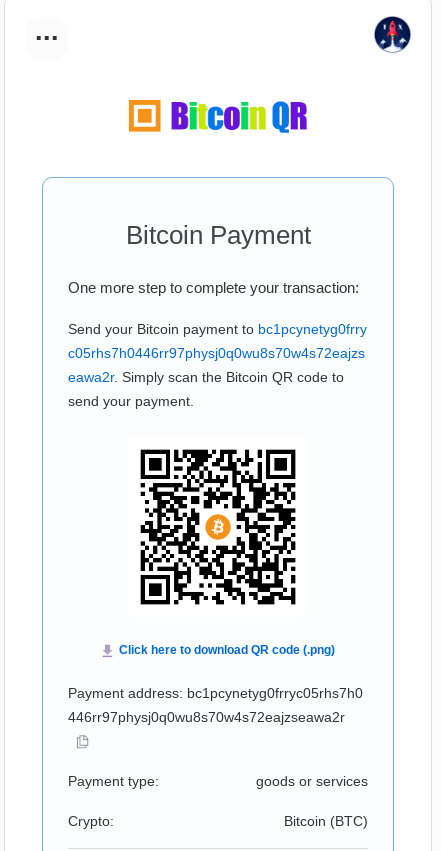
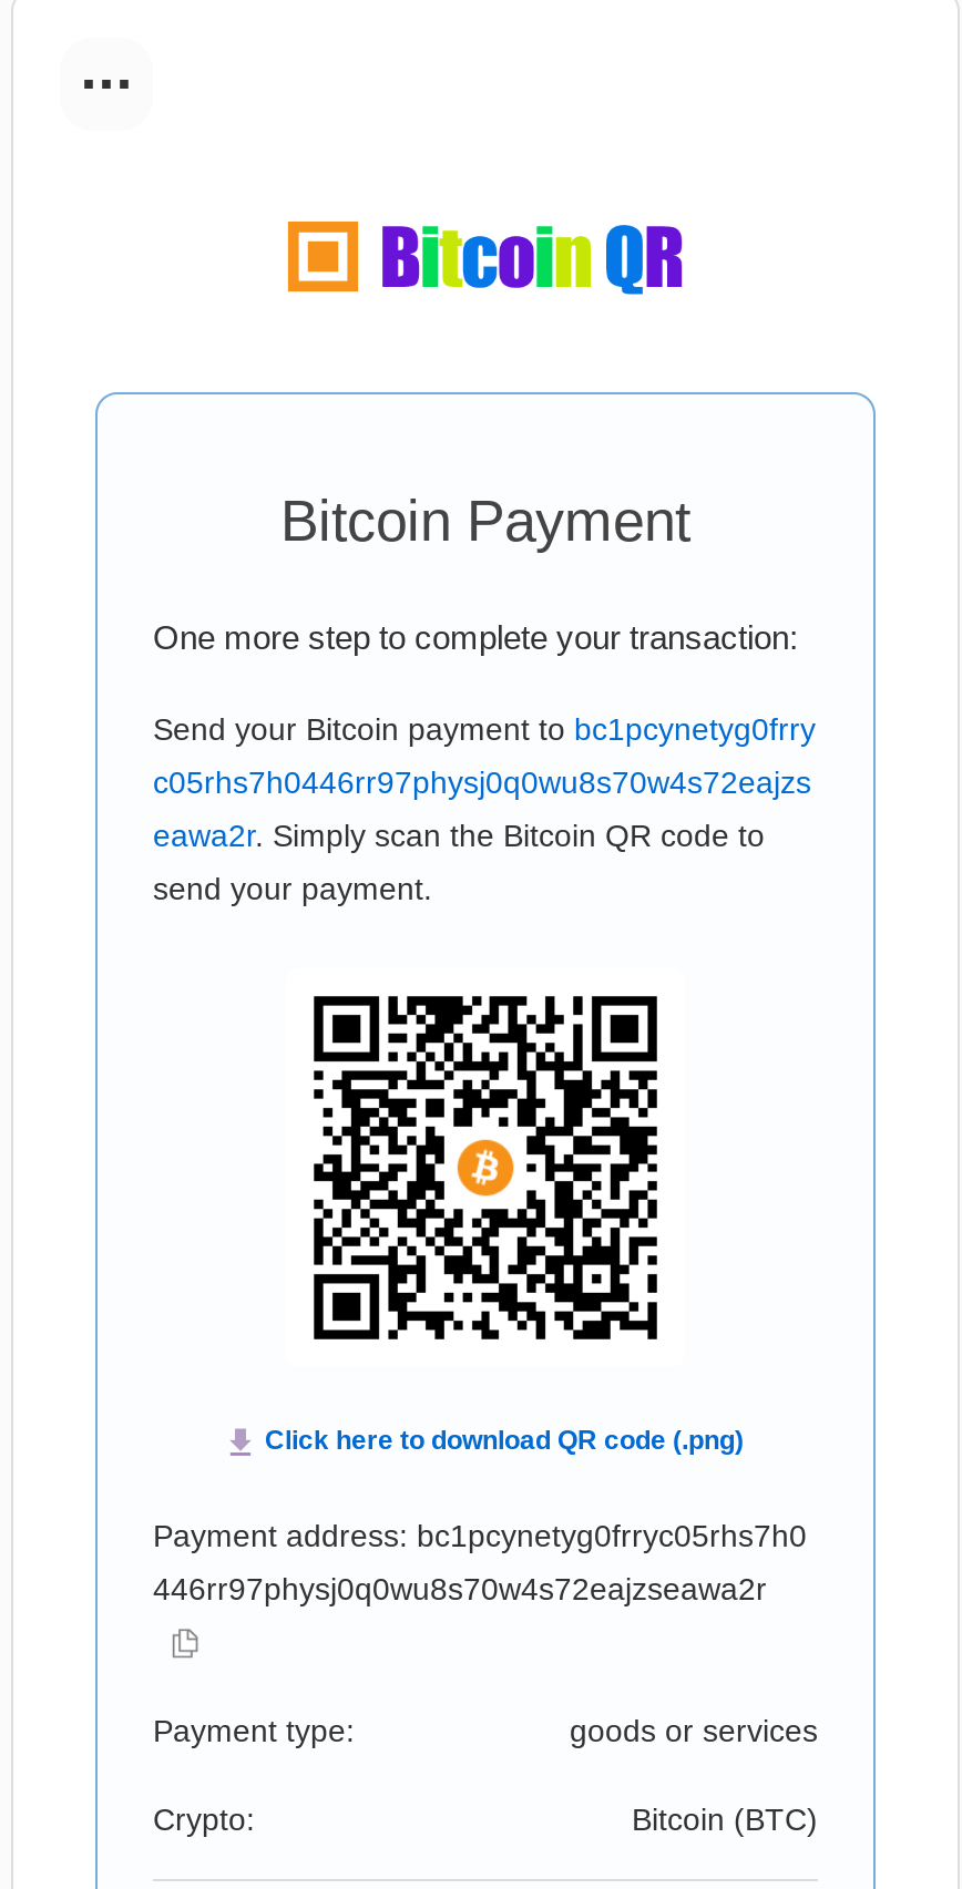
- [image]
